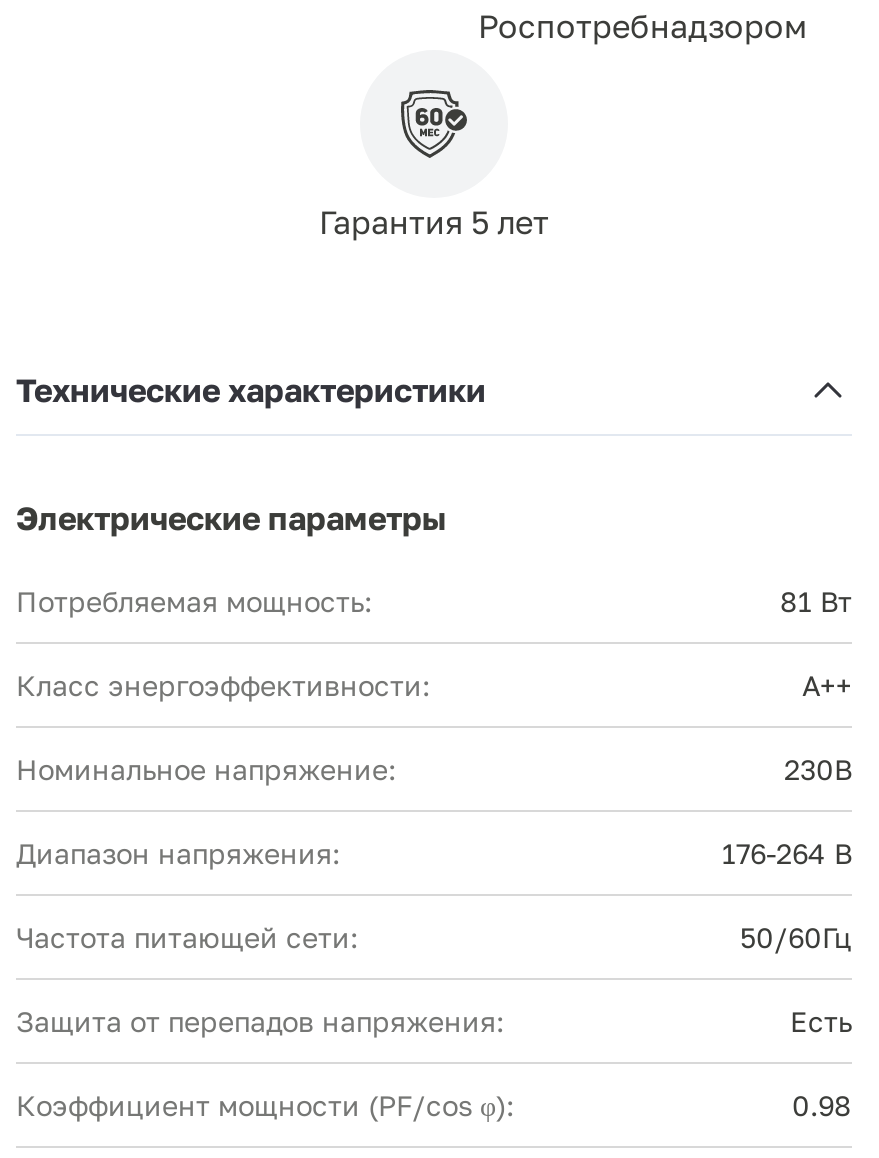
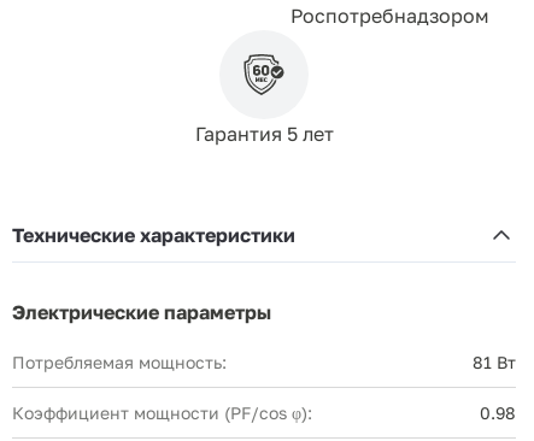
- Класс энергоэффективности:
- А++
- Номинальное напряжение:
- 230В
- Диапазон напряжения:
- 176-264 В
- Частота питающей сети:
- 50/60Гц
- Защита от перепадов напряжения:
- Есть
